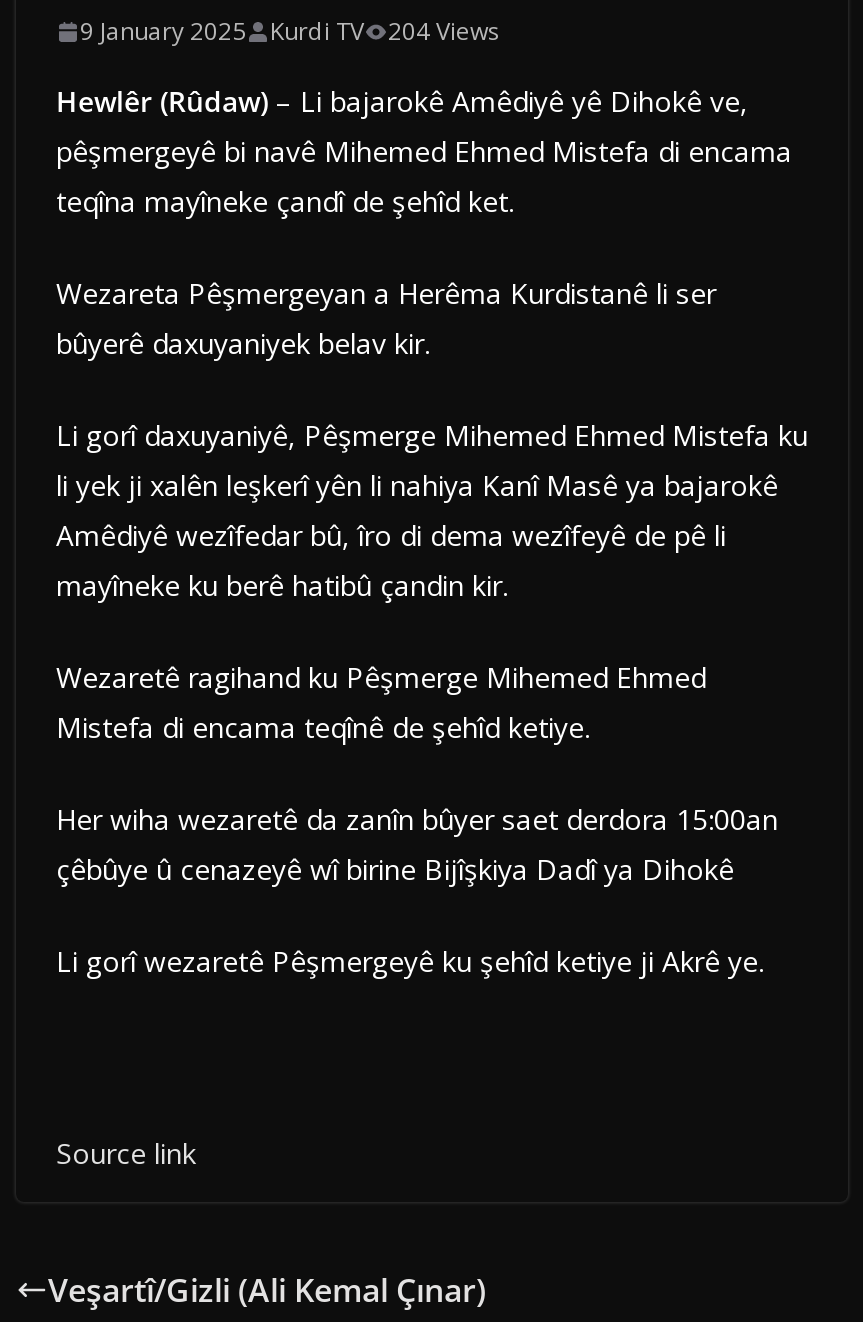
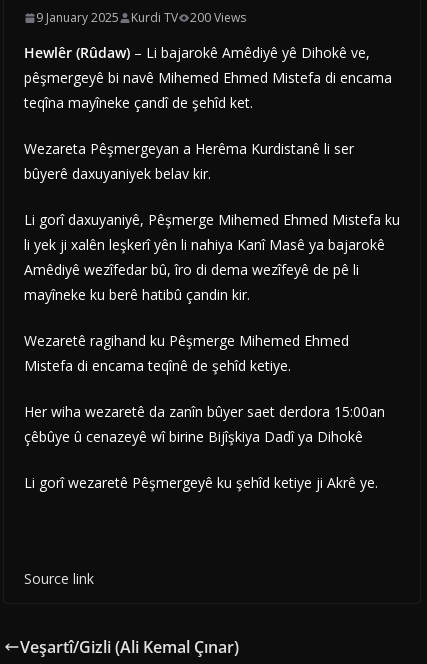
- 9 January 2025 Kurdi TV 204 Views
+ 9 January 2025 Kurdi TV 200 Views
